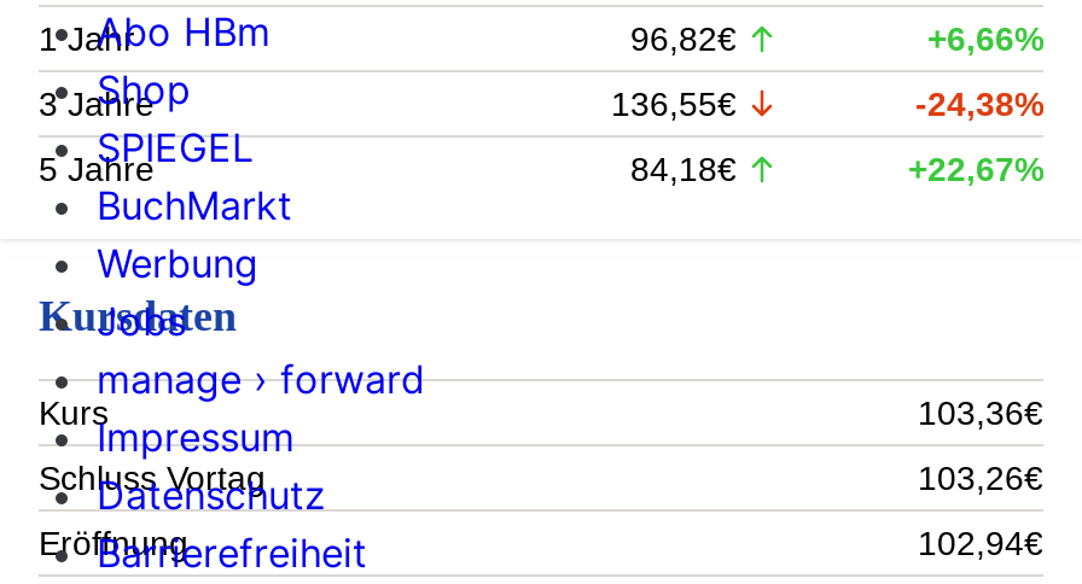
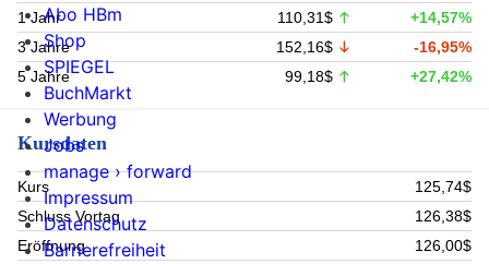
- 96,82€
+ 110,31$

- +6,66%
+ +14,57%

- 136,55€
+ 152,16$

- -24,38%
+ -16,95%

- 84,18€
+ 99,18$

- +22,67%
+ +27,42%

- 103,36€
+ 125,74$

- 103,26€
+ 126,38$

- 102,94€
+ 126,00$
